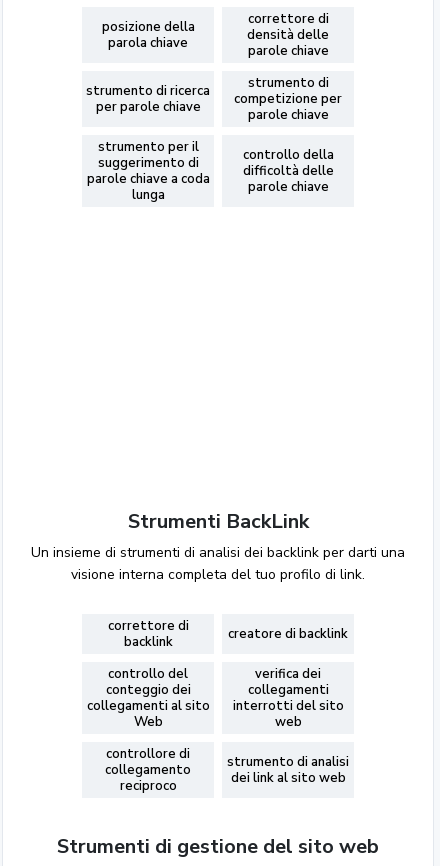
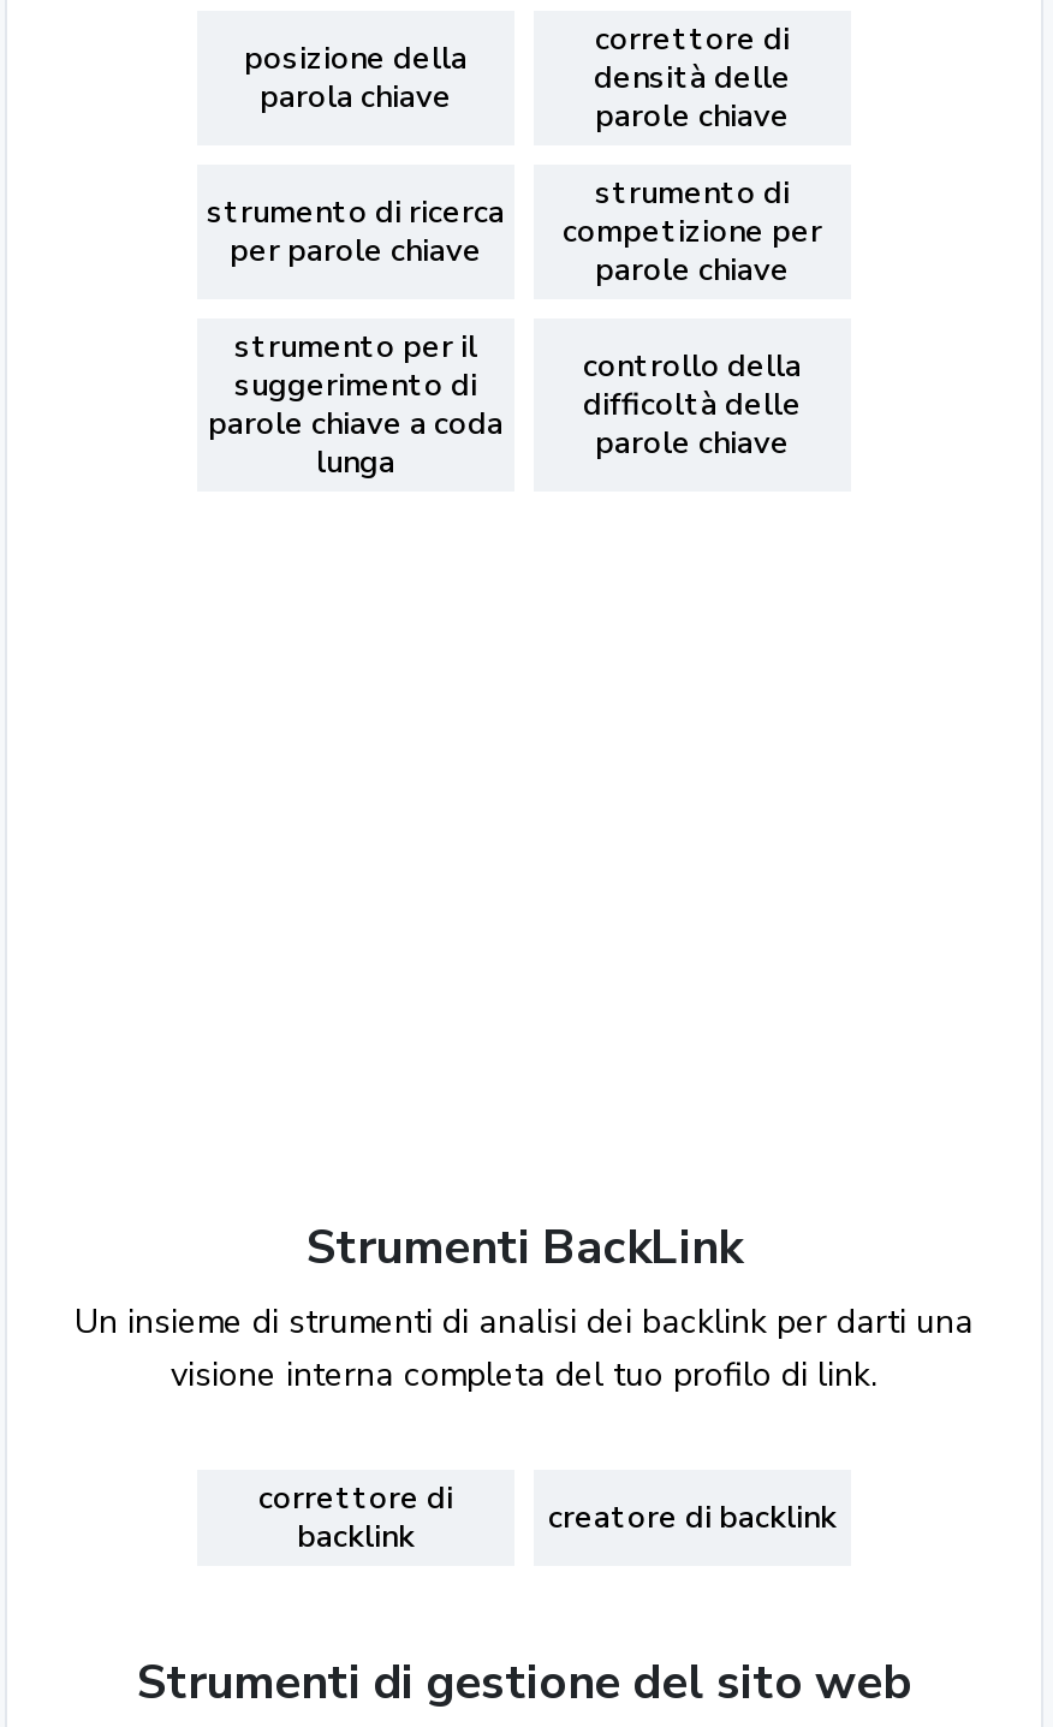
- controllo del
- conteggio dei
- collegamenti al sito
- Web

- verifica dei
- collegamenti
- interrotti del sito
- web
- controllore di
- collegamento
- reciproco

- strumento di analisi
- dei link al sito web
